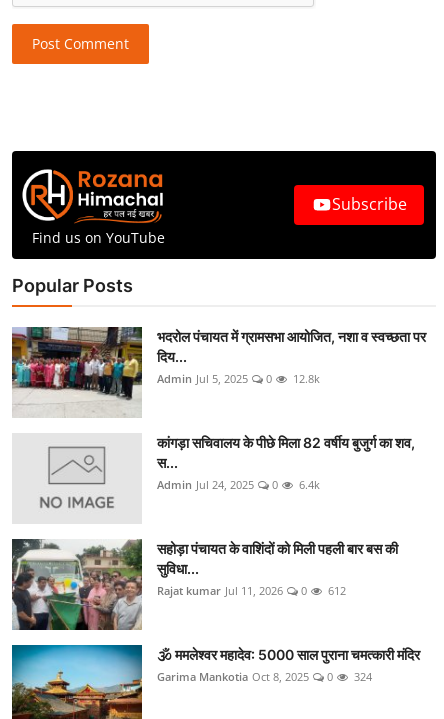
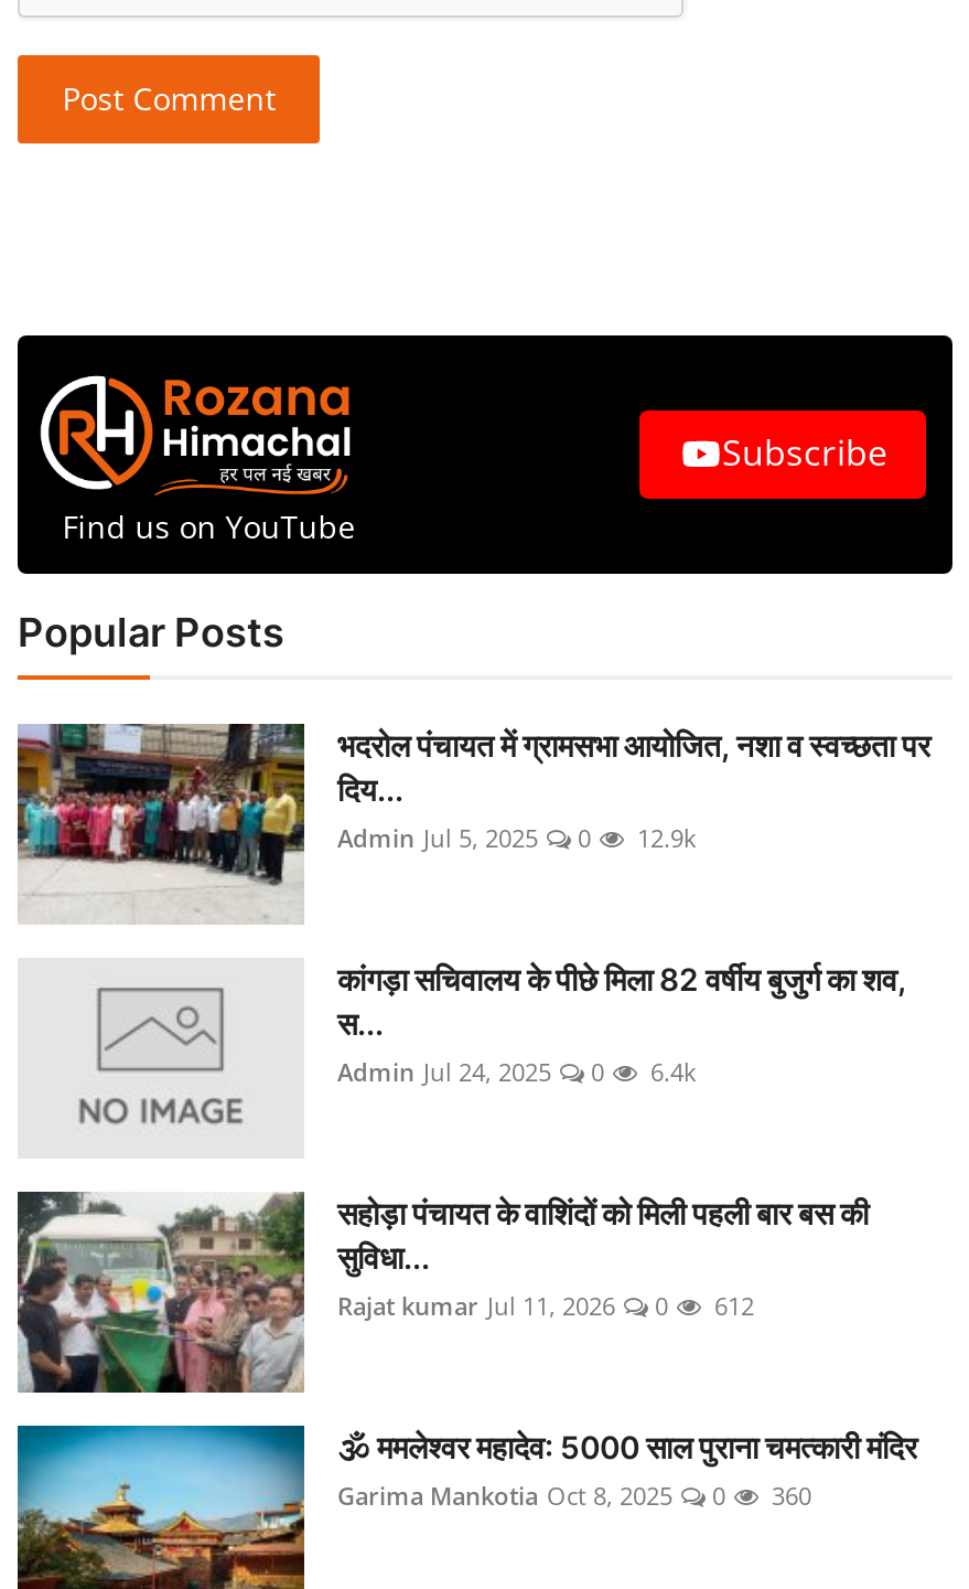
- Admin Jul 5, 2025 0 12.8k
+ Admin Jul 5, 2025 0 12.9k

- Garima Mankotia Oct 8, 2025 0 324
+ Garima Mankotia Oct 8, 2025 0 360
